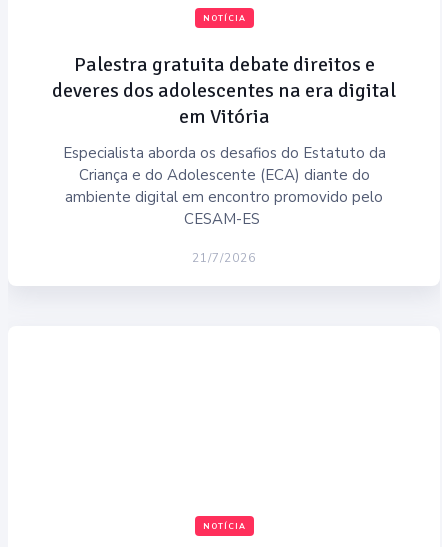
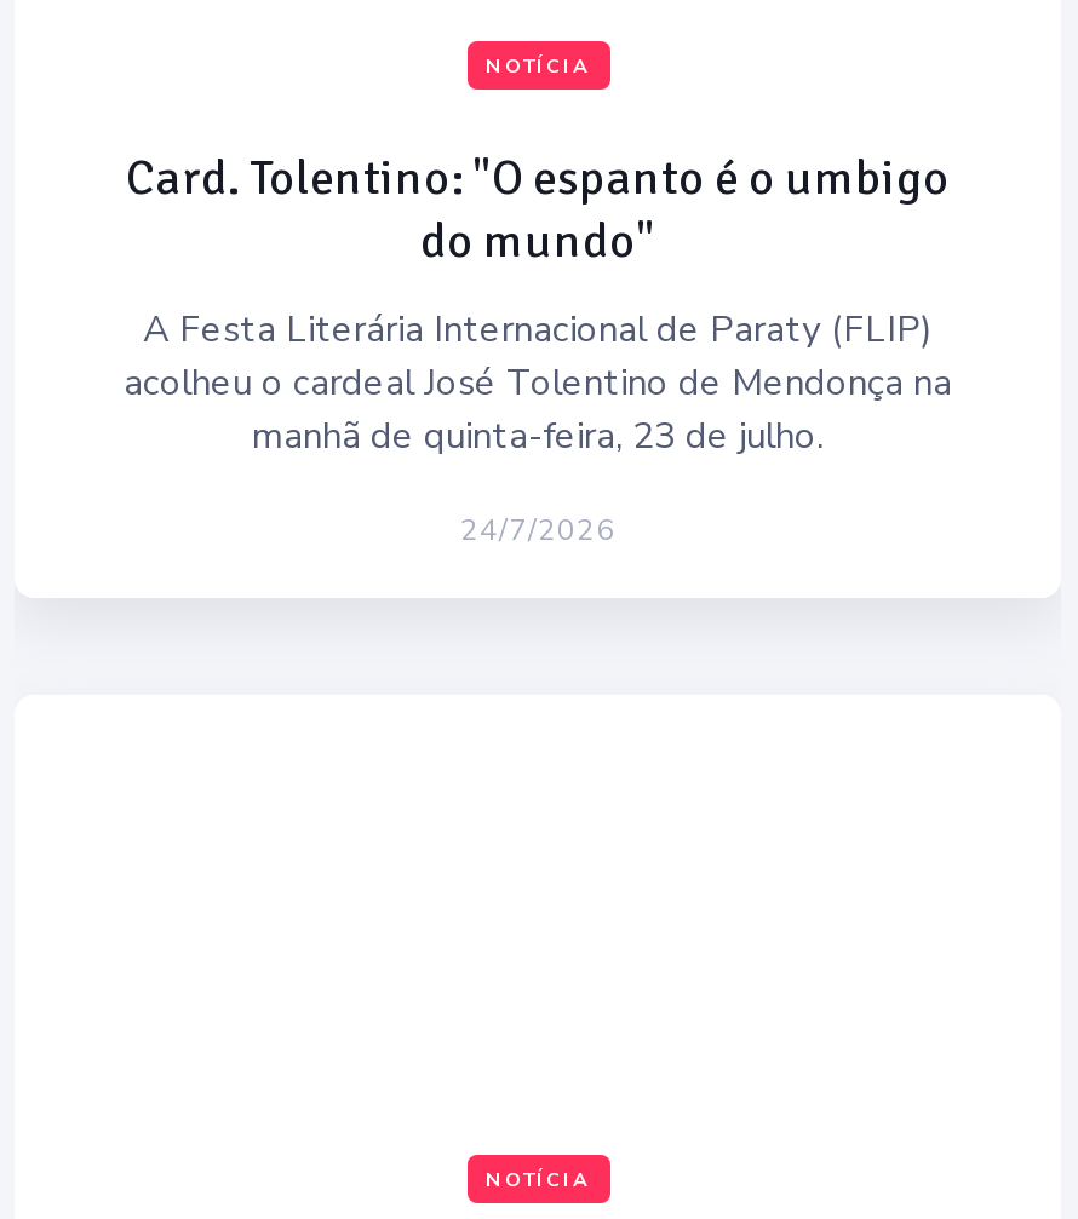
- Palestra gratuita debate direitos e
- deveres dos adolescentes na era digital
- em Vitória
+ Card. Tolentino: "O espanto é o umbigo
+ do mundo"

- Especialista aborda os desafios do Estatuto da
- Criança e do Adolescente (ECA) diante do
- ambiente digital em encontro promovido pelo
- CESAM-ES
+ A Festa Literária Internacional de Paraty (FLIP)
+ acolheu o cardeal José Tolentino de Mendonça na
+ manhã de quinta-feira, 23 de julho.

- 21/7/2026
+ 24/7/2026
